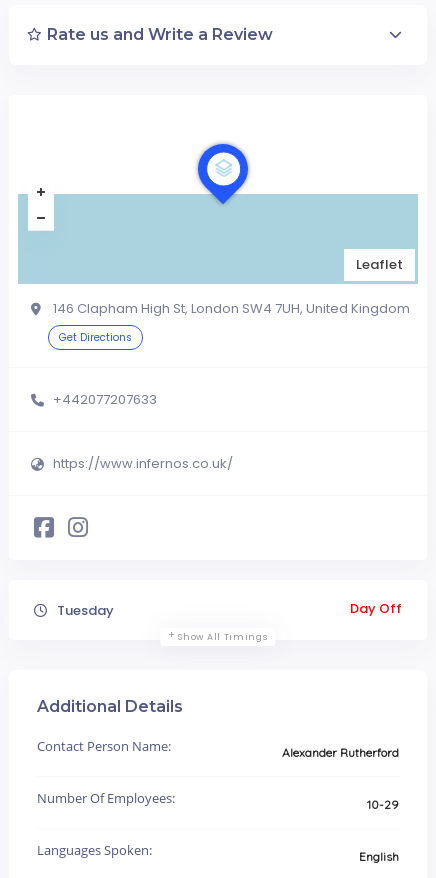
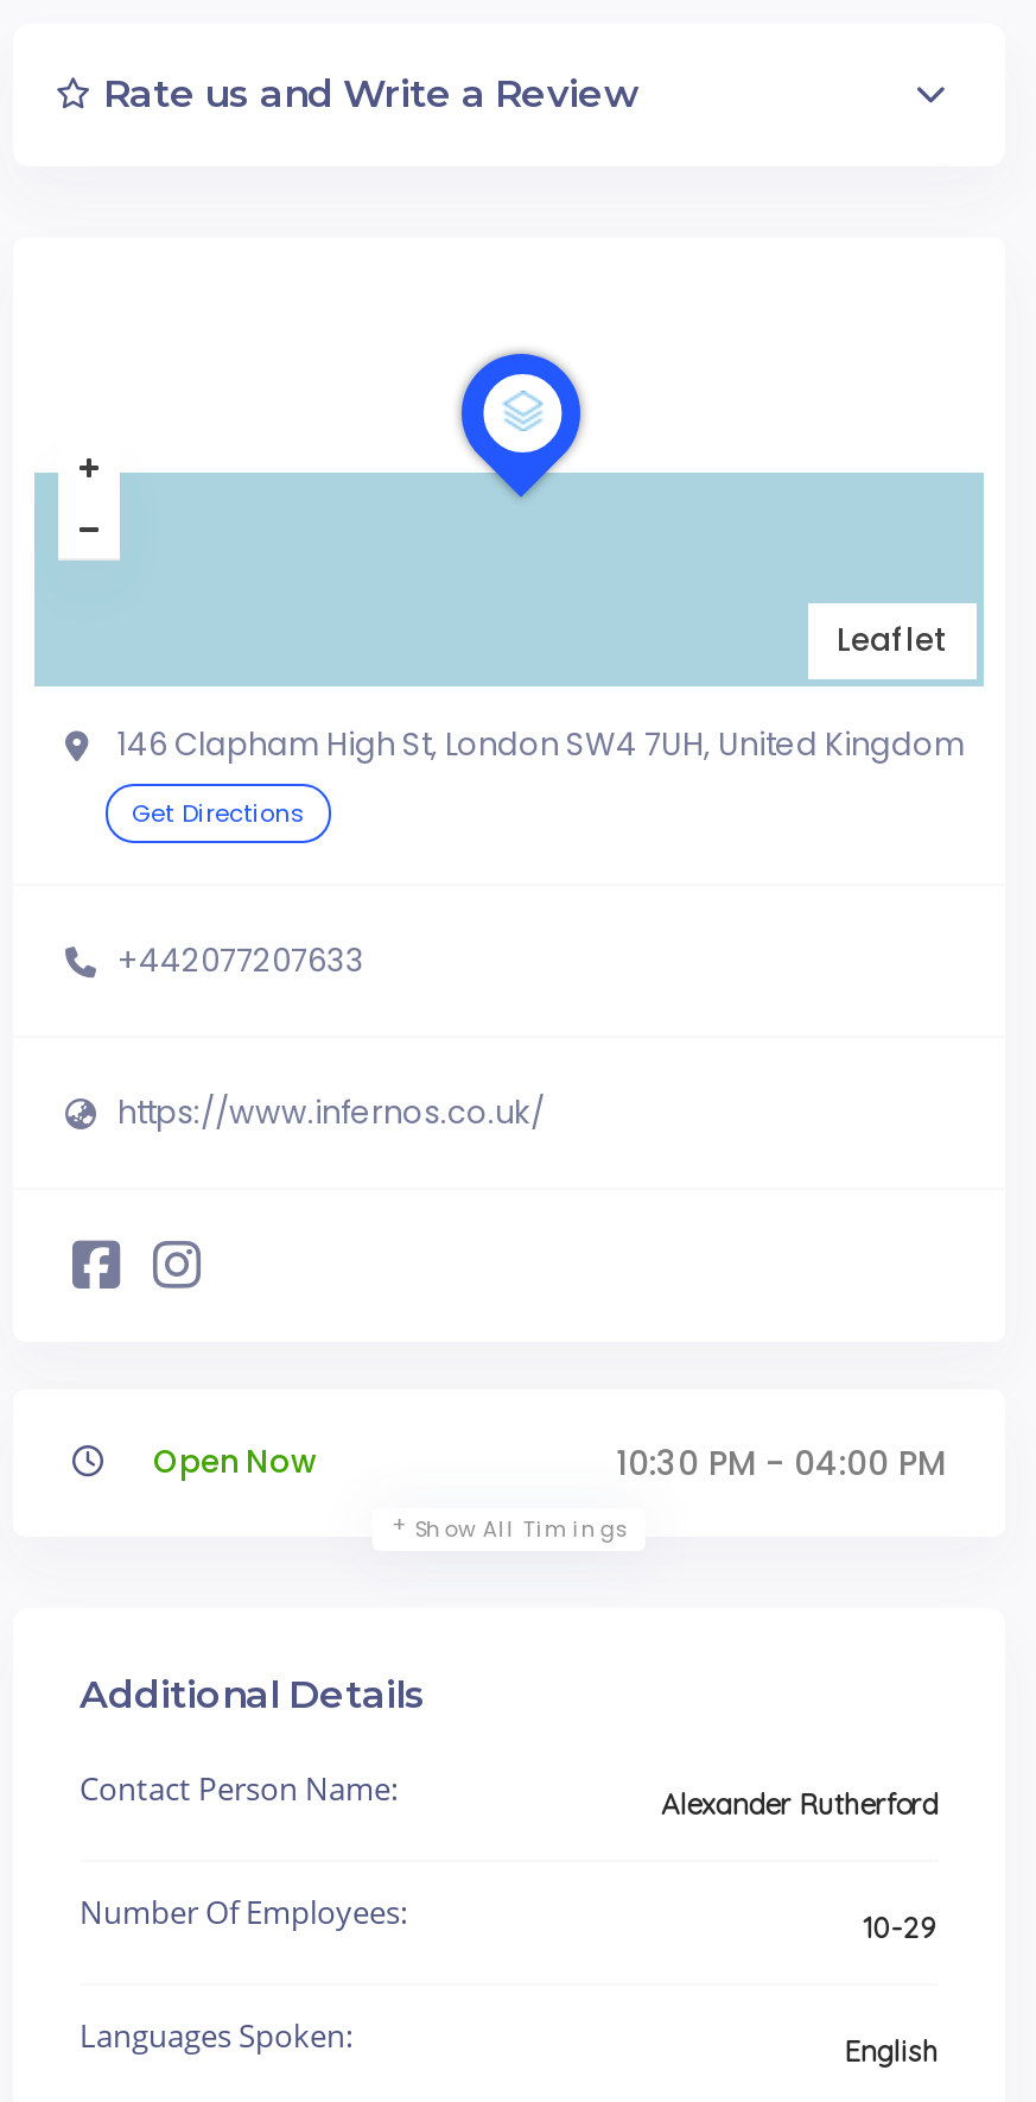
- Tuesday
- Day Off
+ Open Now
+ 10:30 PM - 04:00 PM
